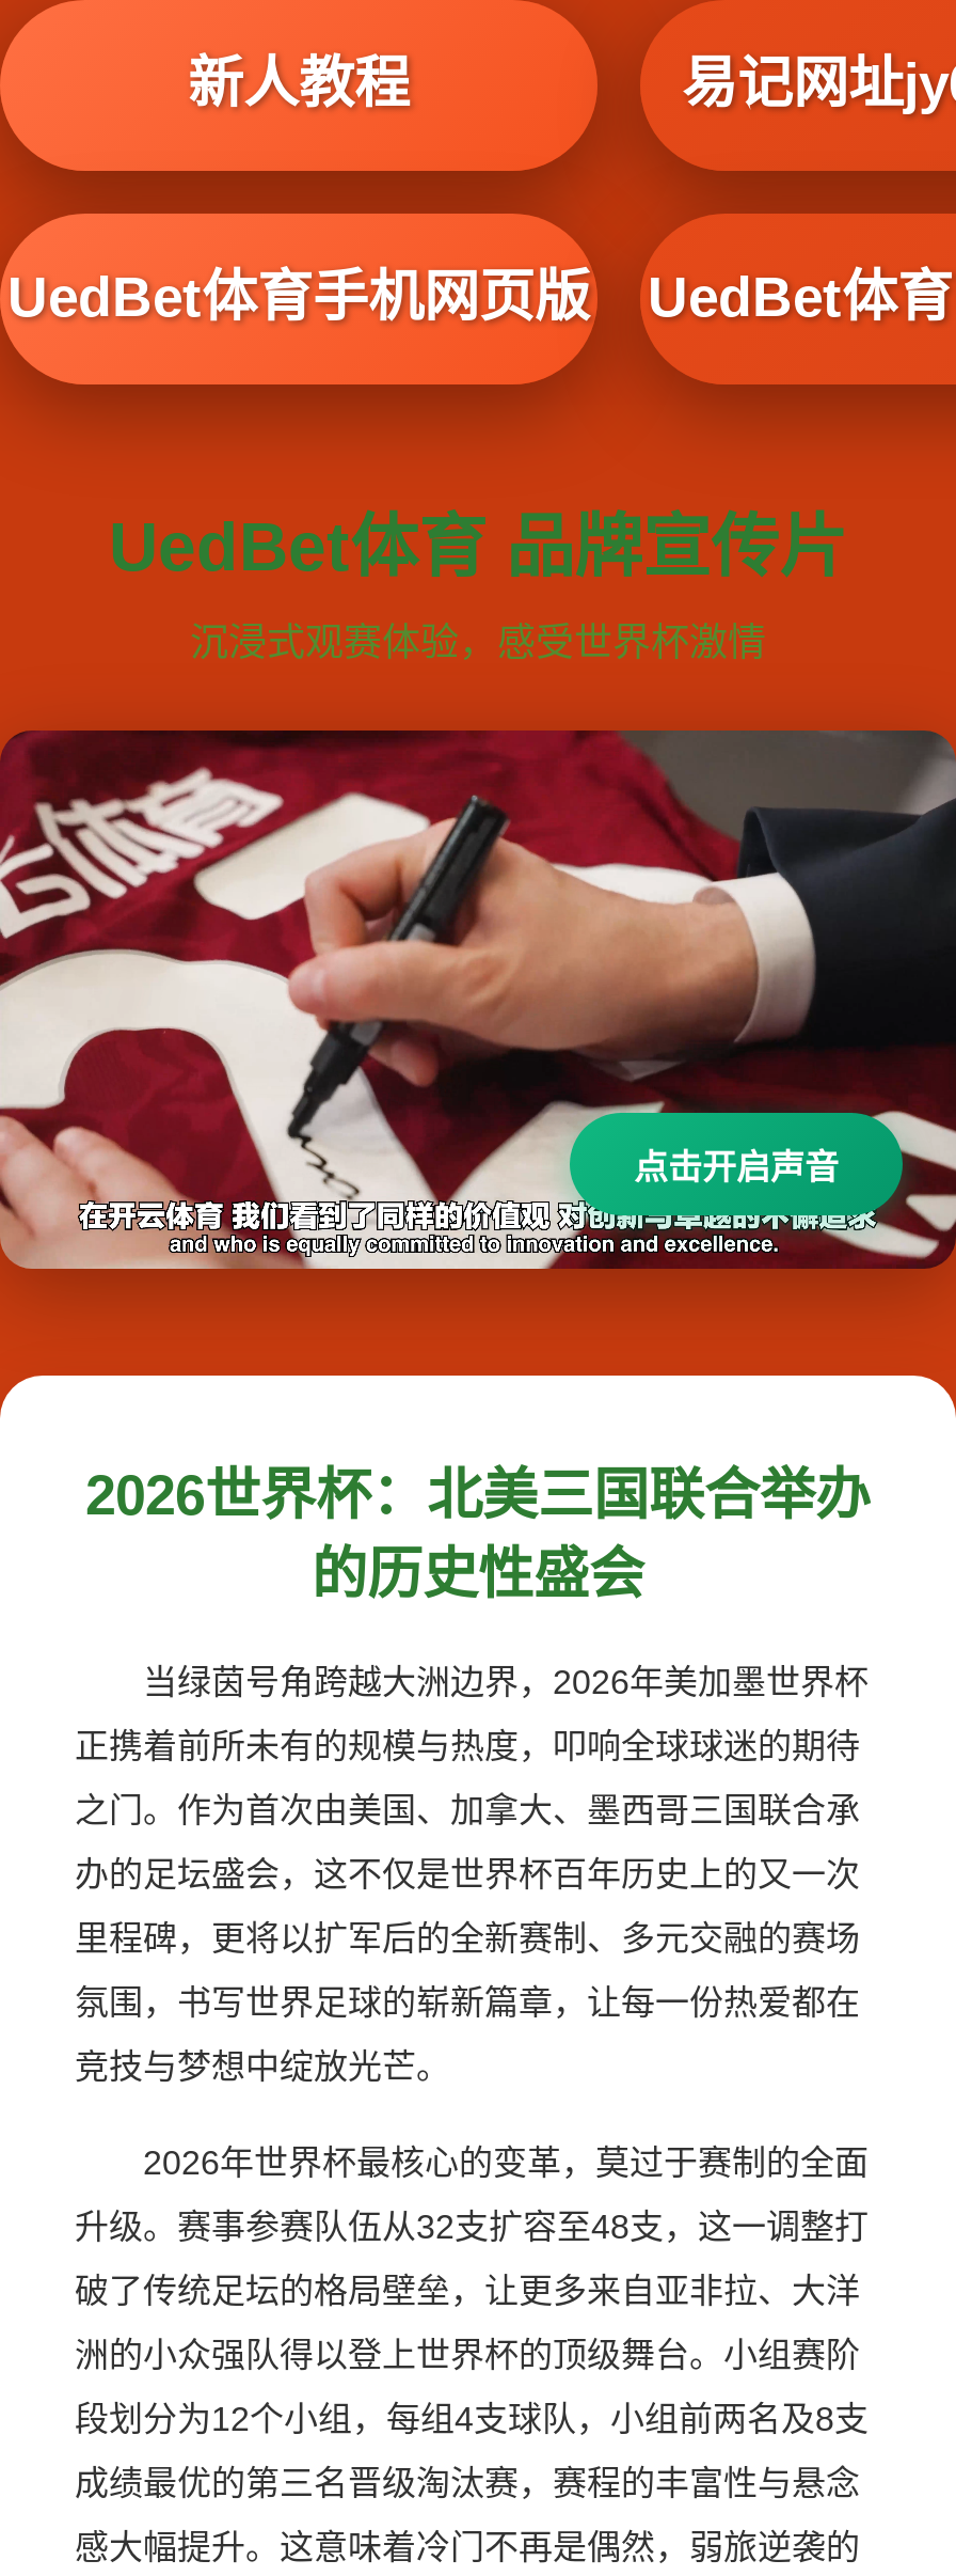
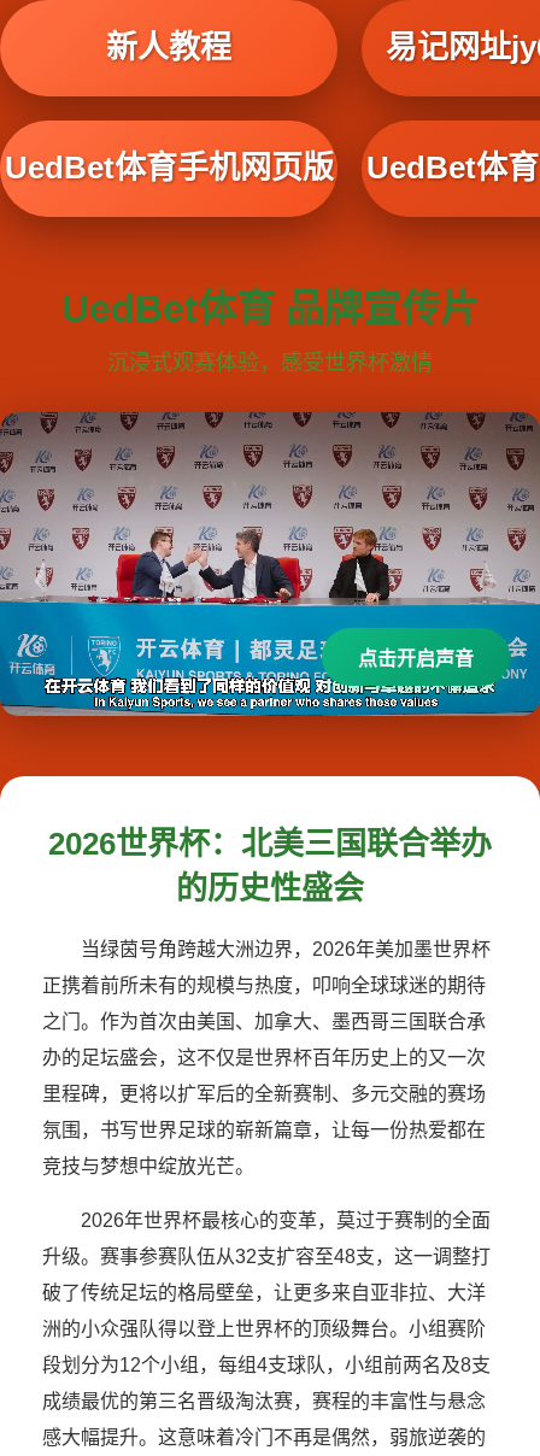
- [image]
+ [image]
